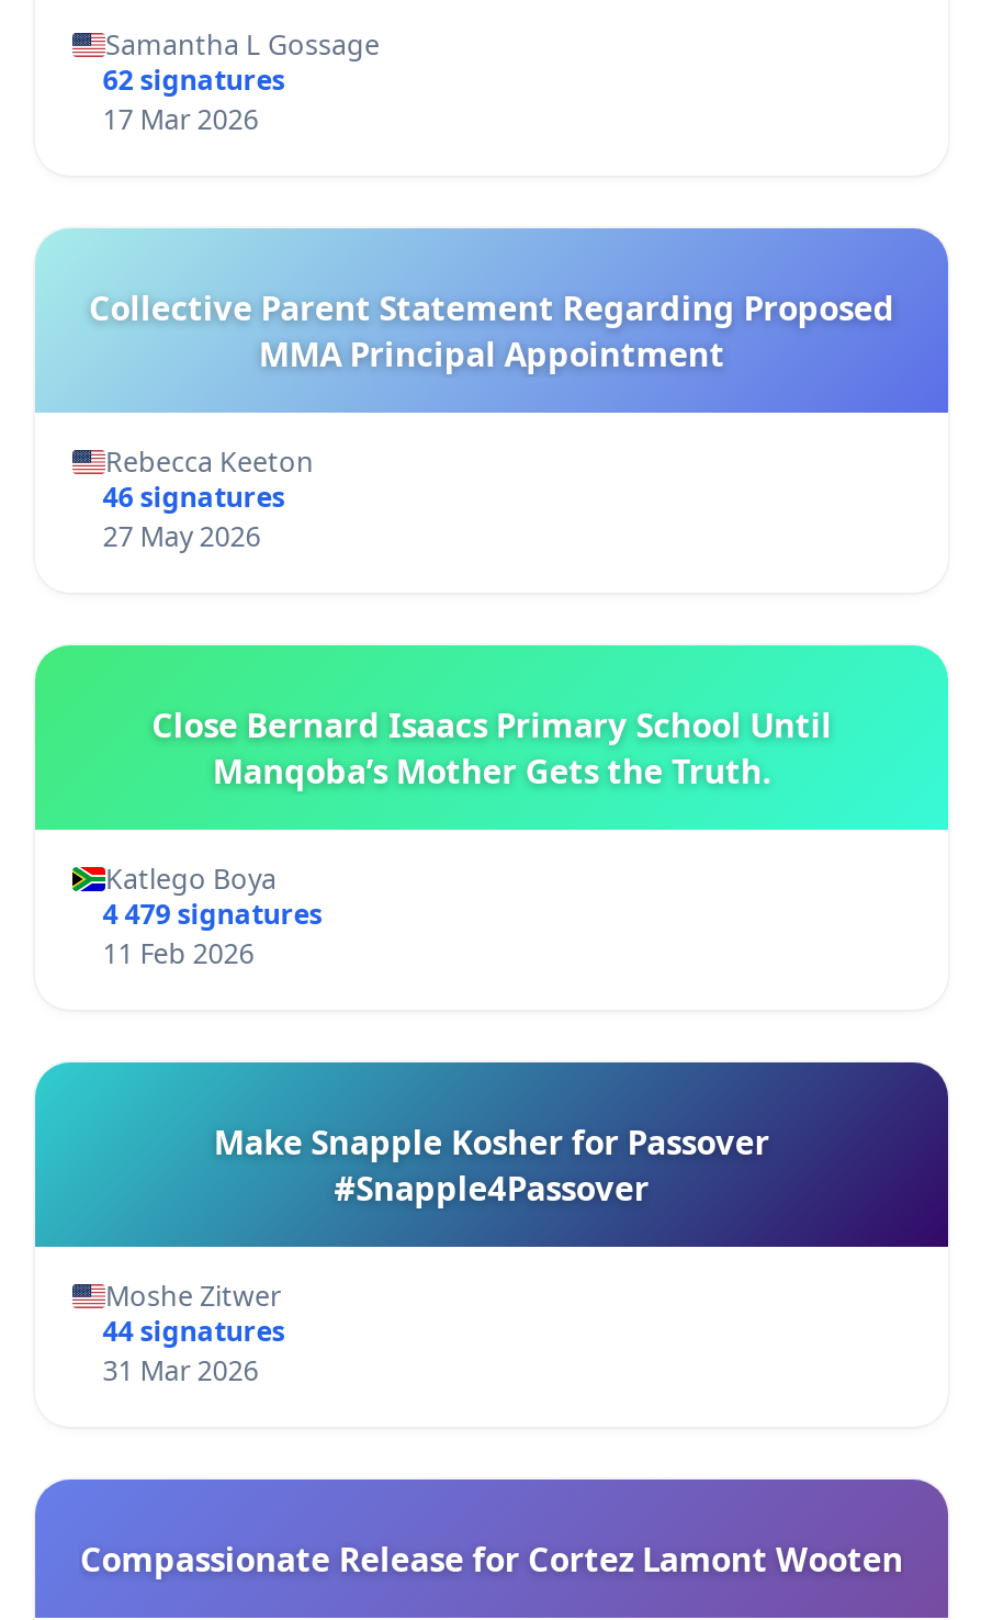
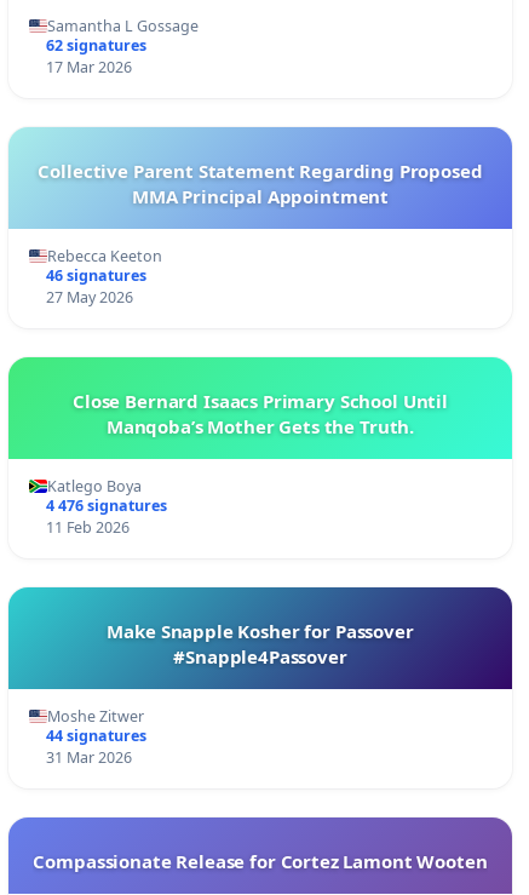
- 4 479 signatures
+ 4 476 signatures
